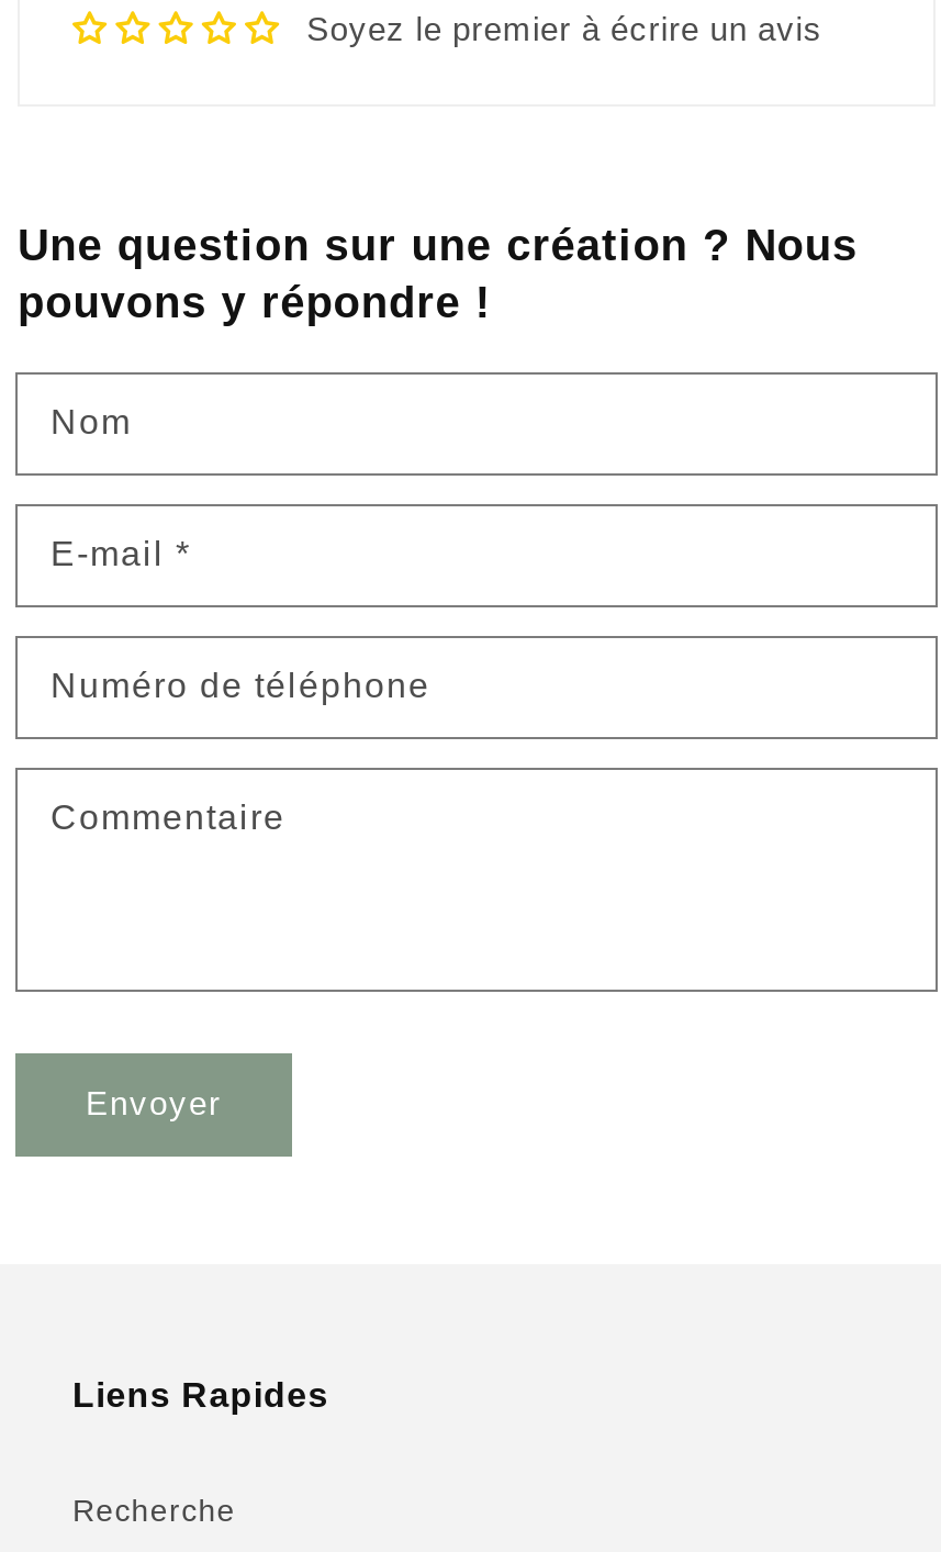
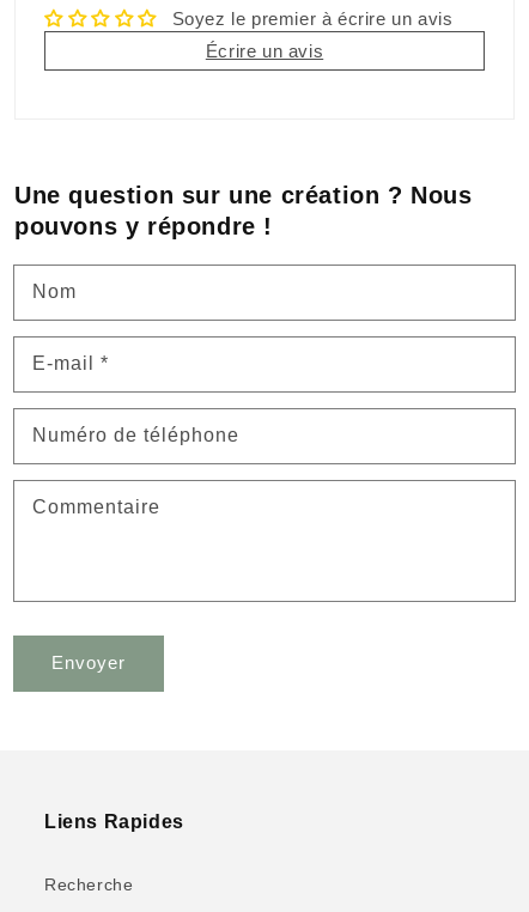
+ Écrire un avis
